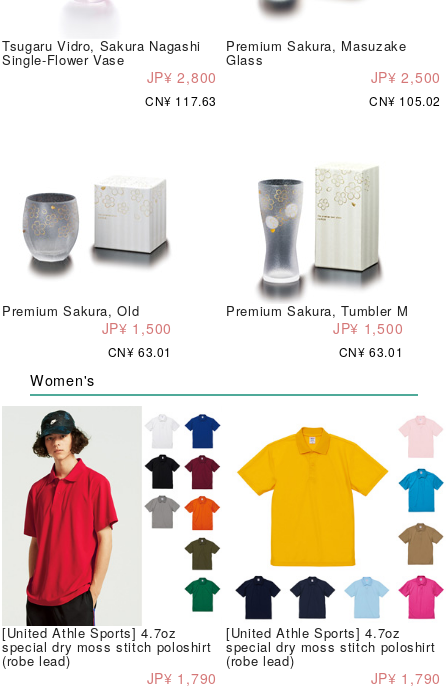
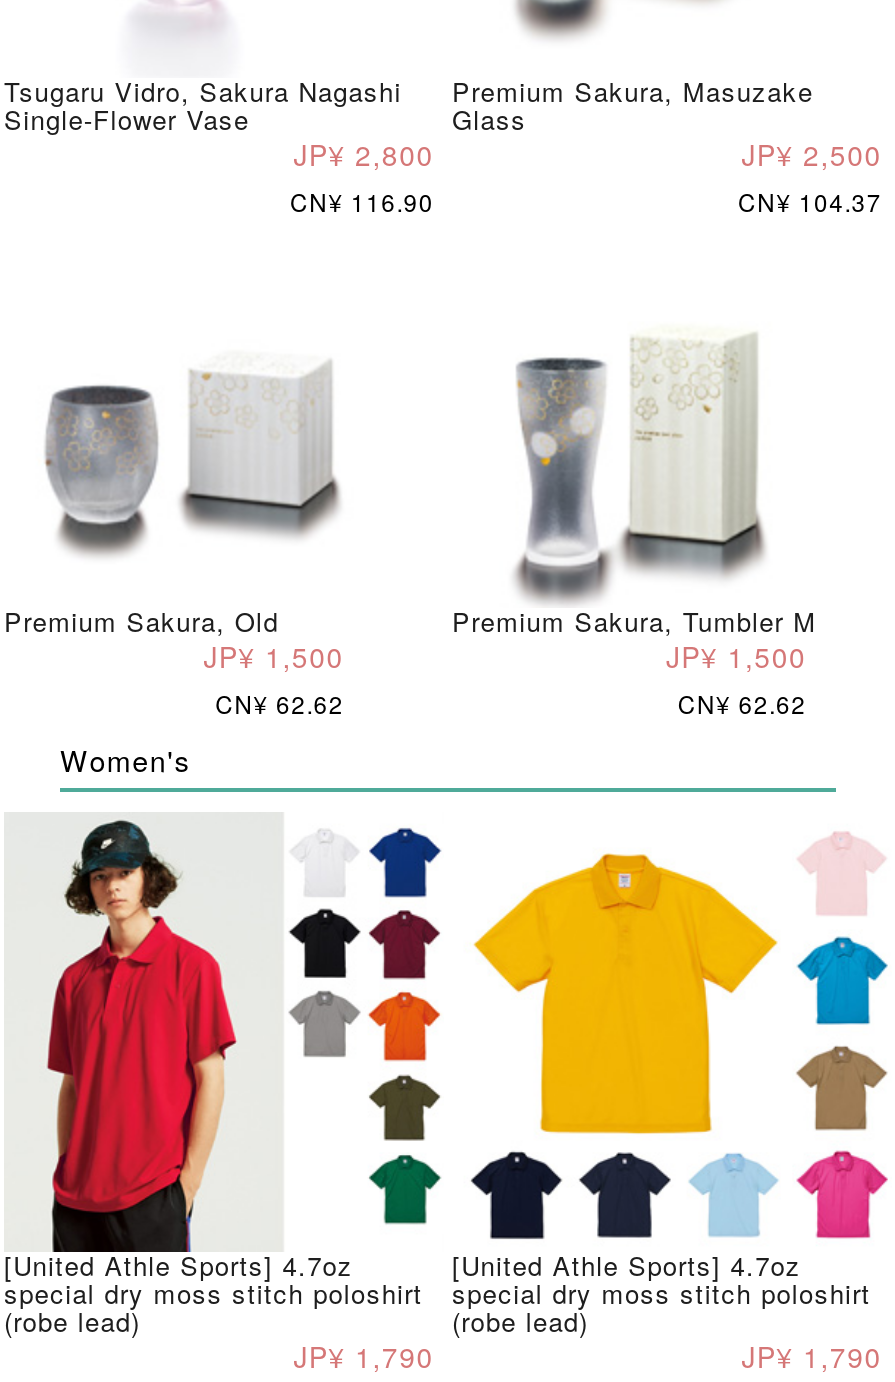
- CN¥ 117.63
+ CN¥ 116.90

- CN¥ 105.02
+ CN¥ 104.37

- CN¥ 63.01
+ CN¥ 62.62

- CN¥ 63.01
+ CN¥ 62.62
